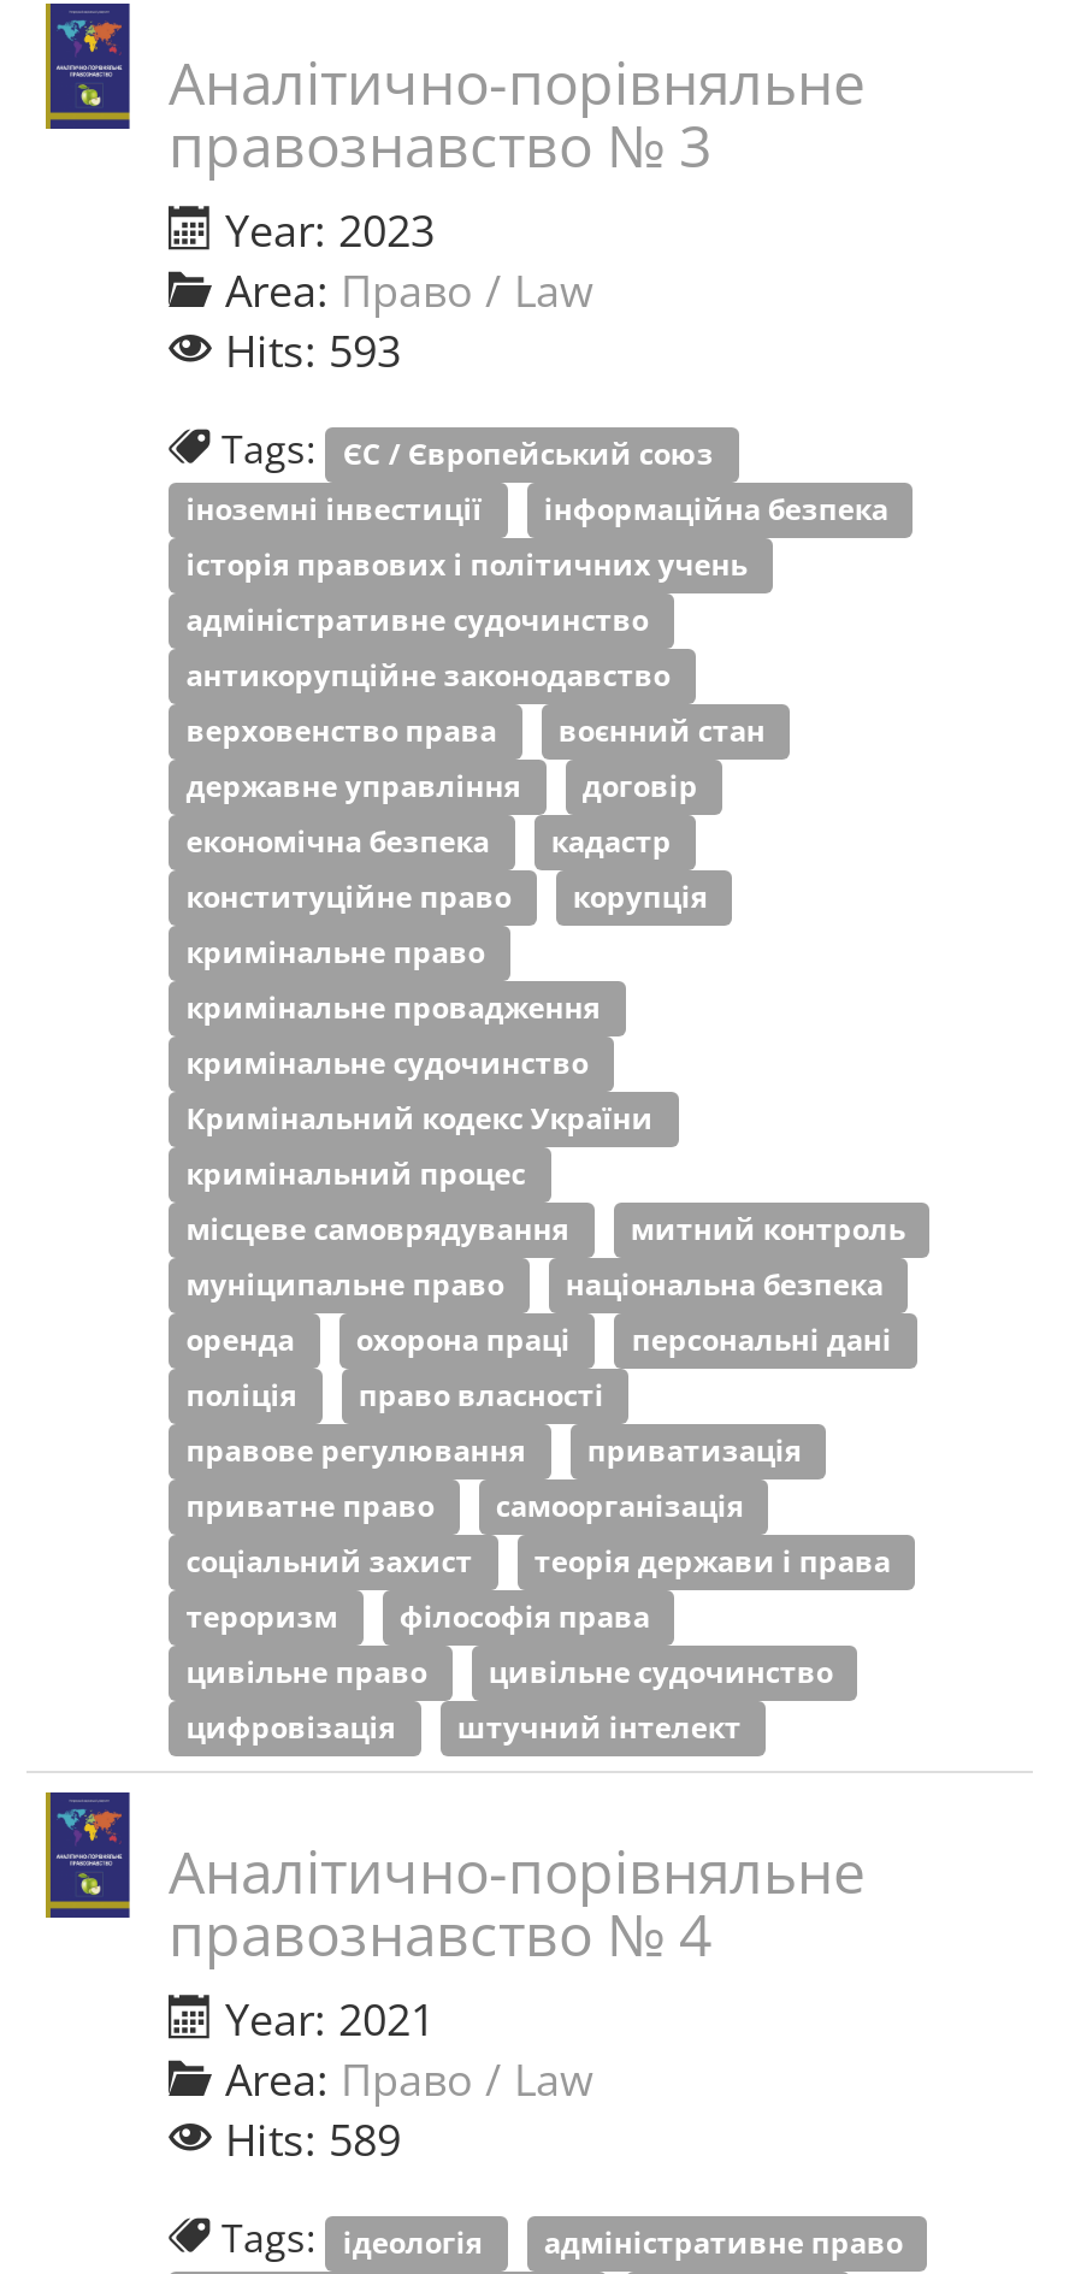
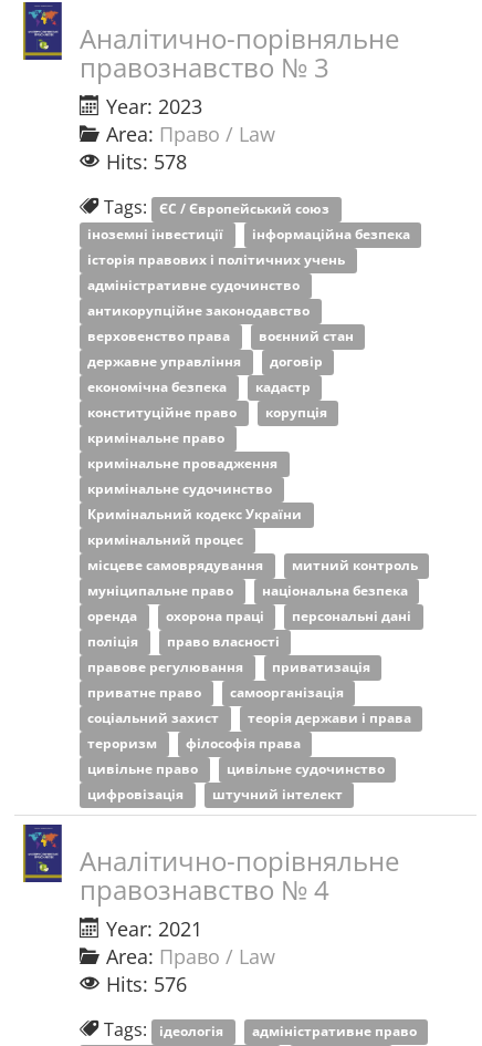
- Hits: 593
+ Hits: 578

- Hits: 589
+ Hits: 576
